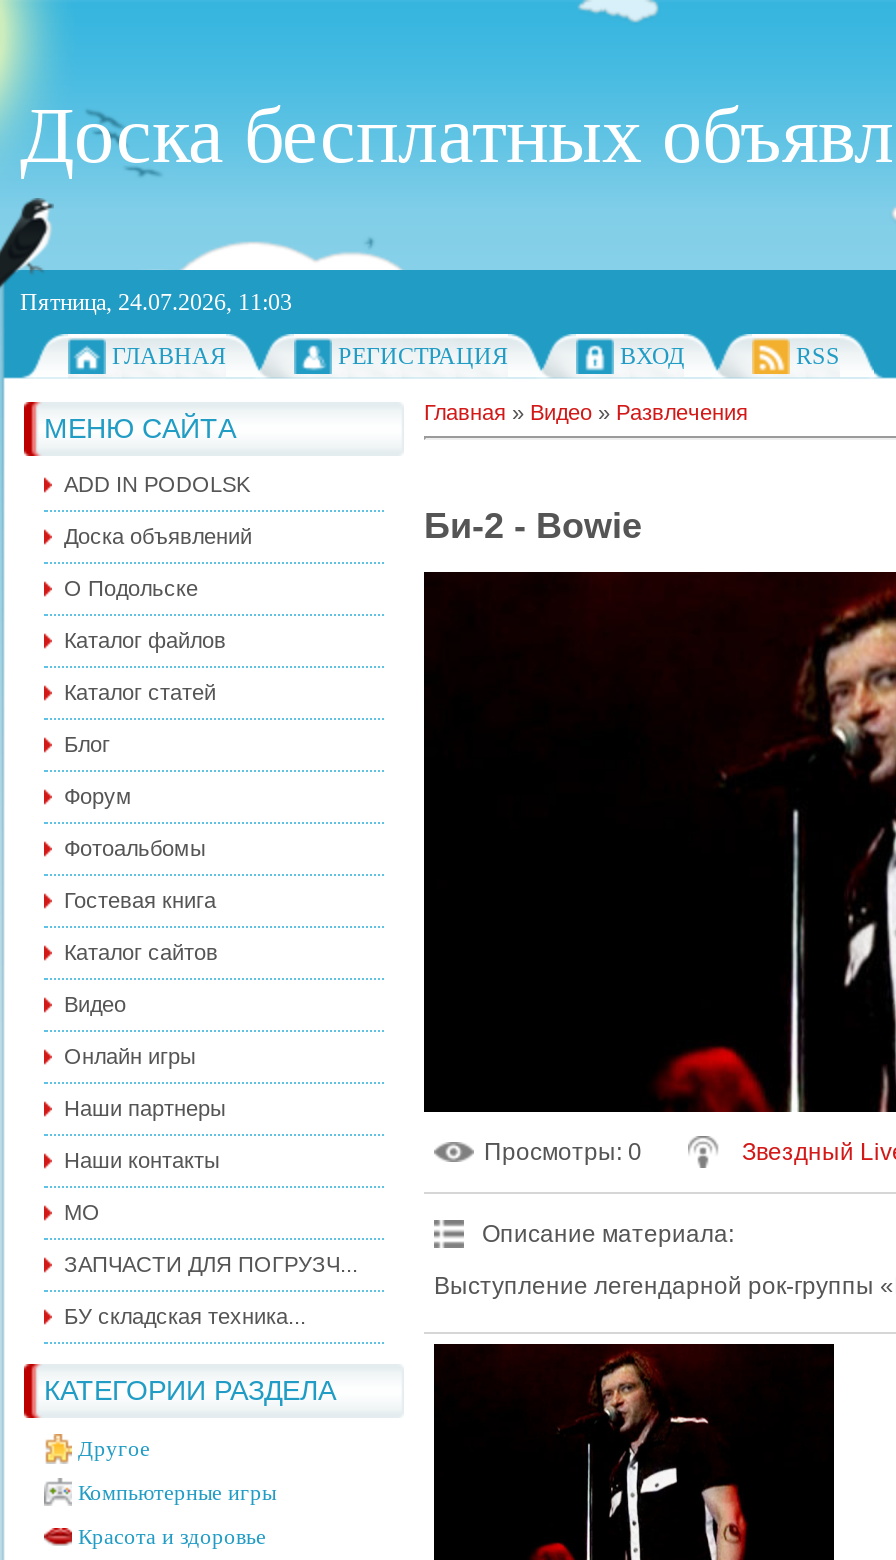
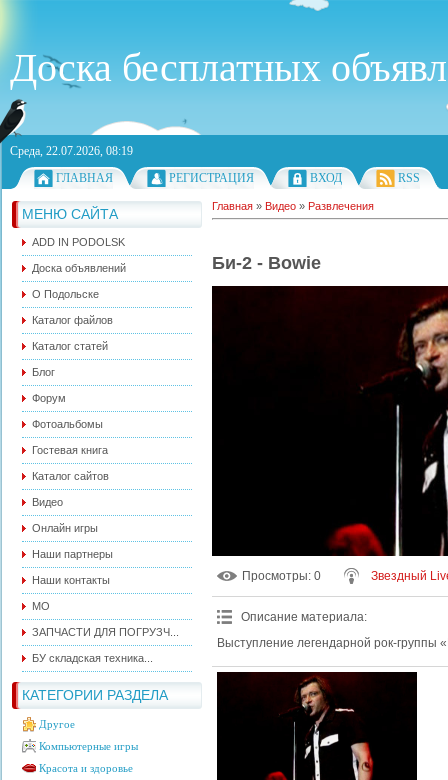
- Пятница, 24.07.2026, 11:03
+ Среда, 22.07.2026, 08:19
